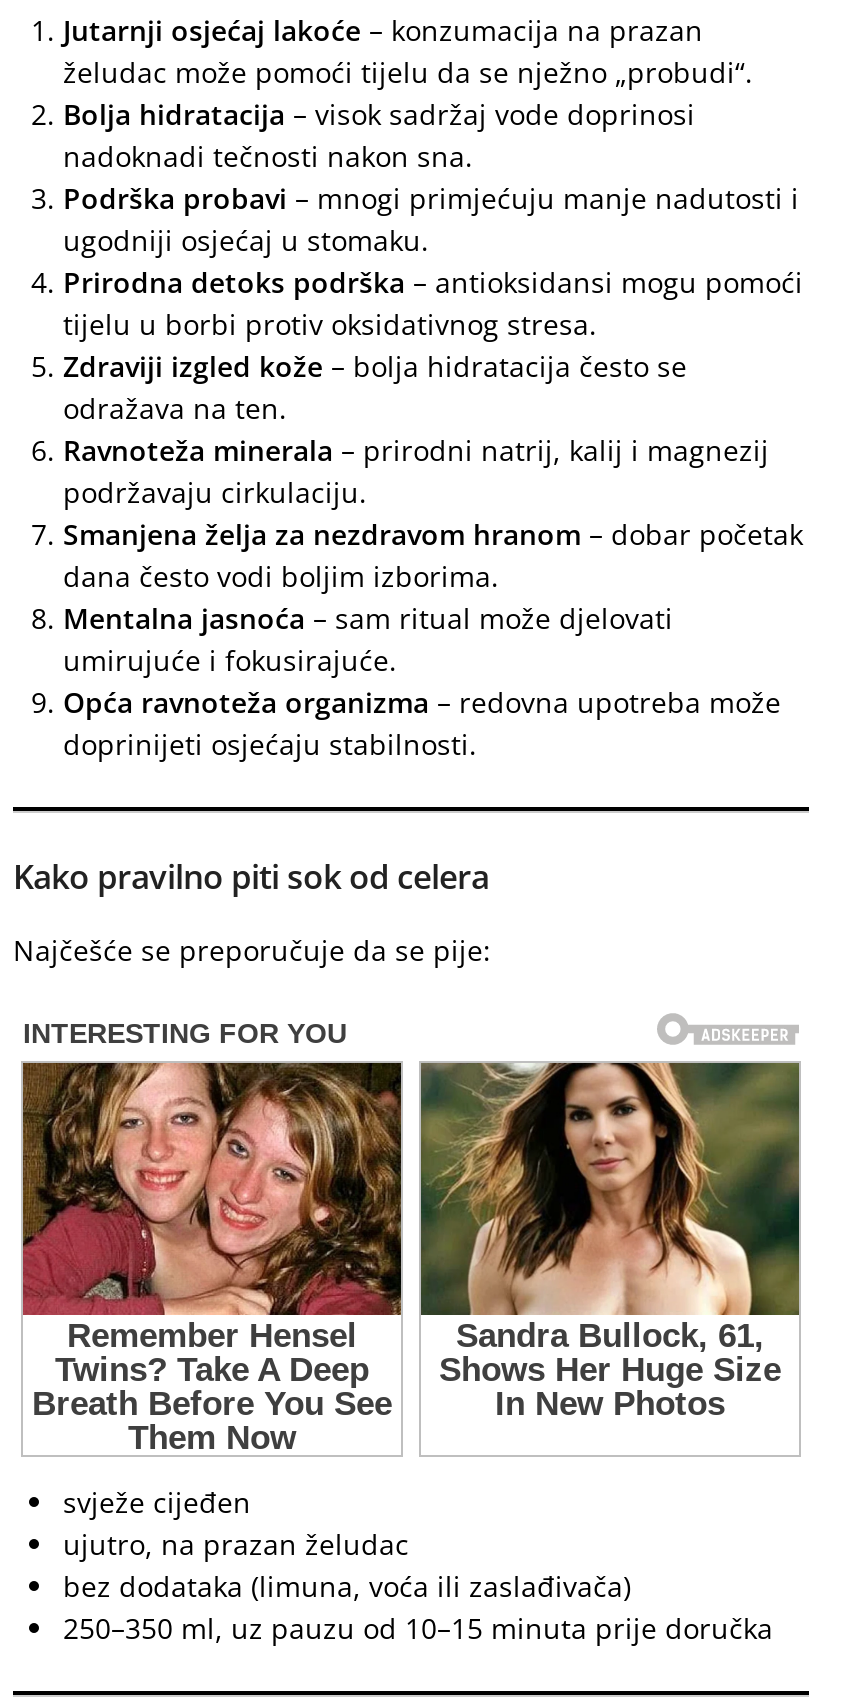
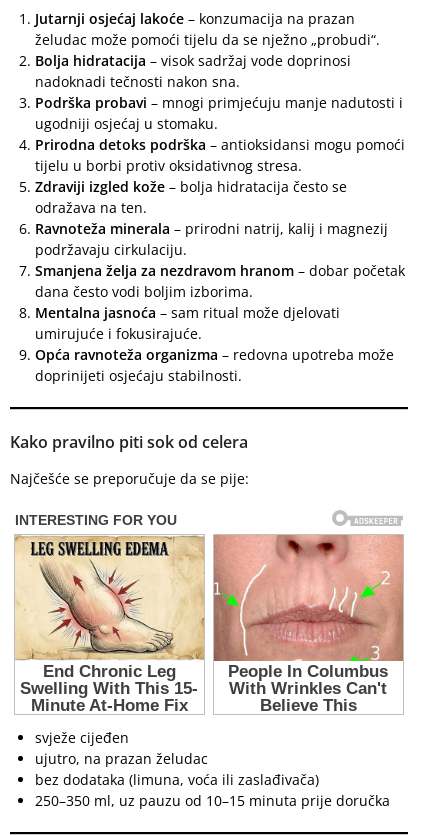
- [image]
+ [image]

- [image]
+ [image]
